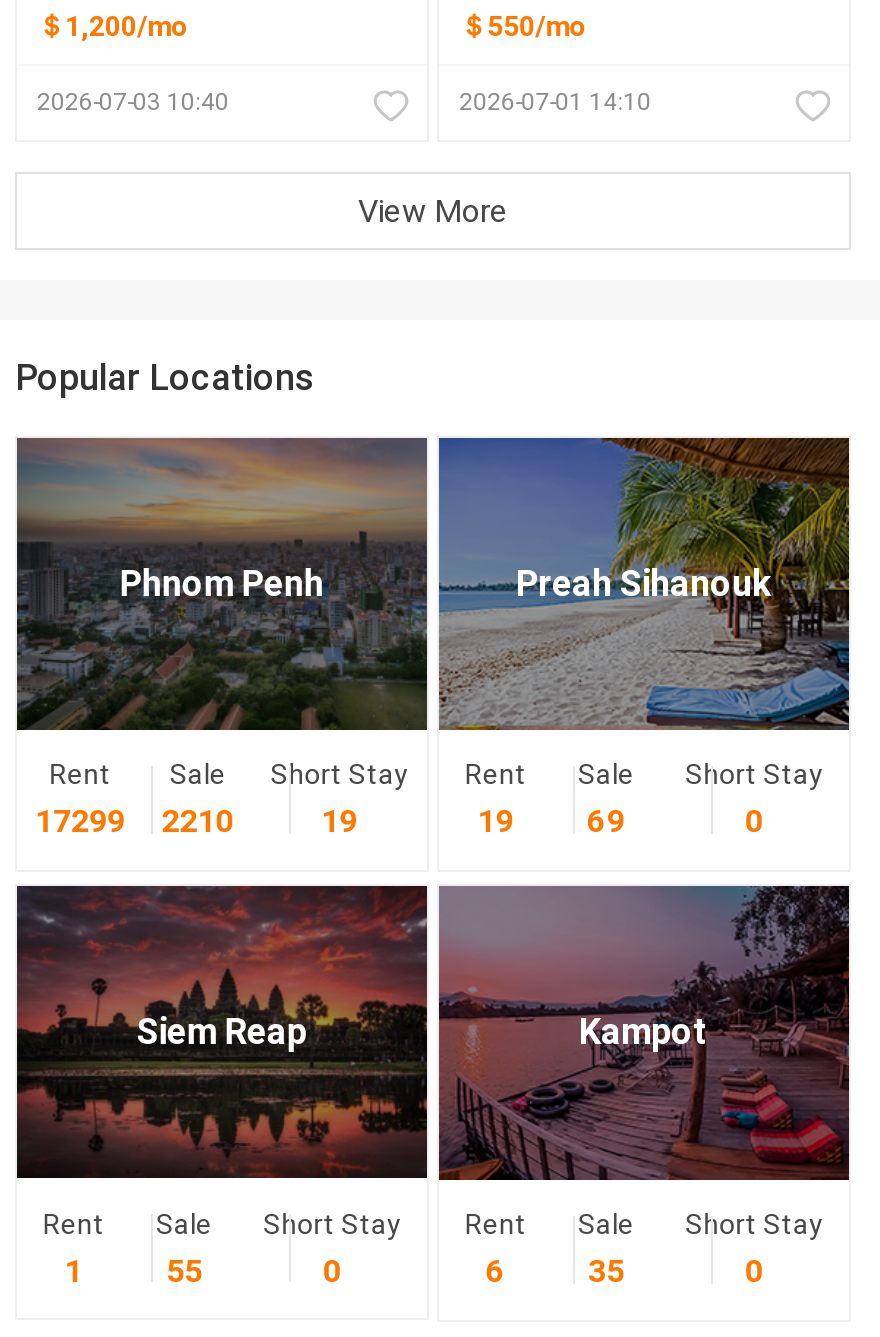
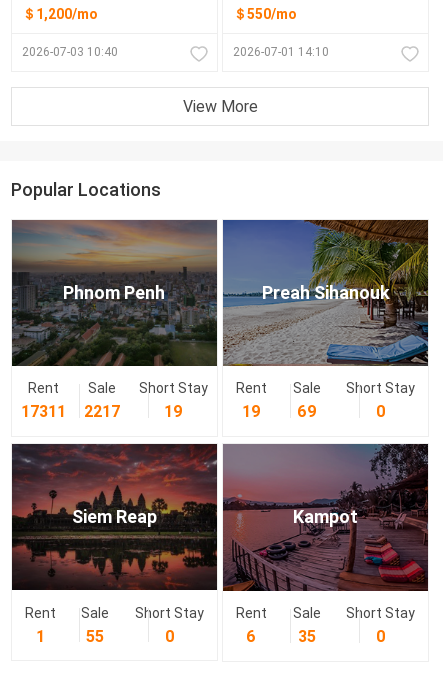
- 17299
+ 17311

- 2210
+ 2217
